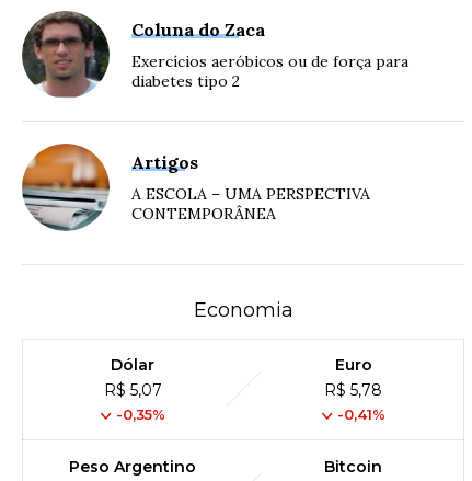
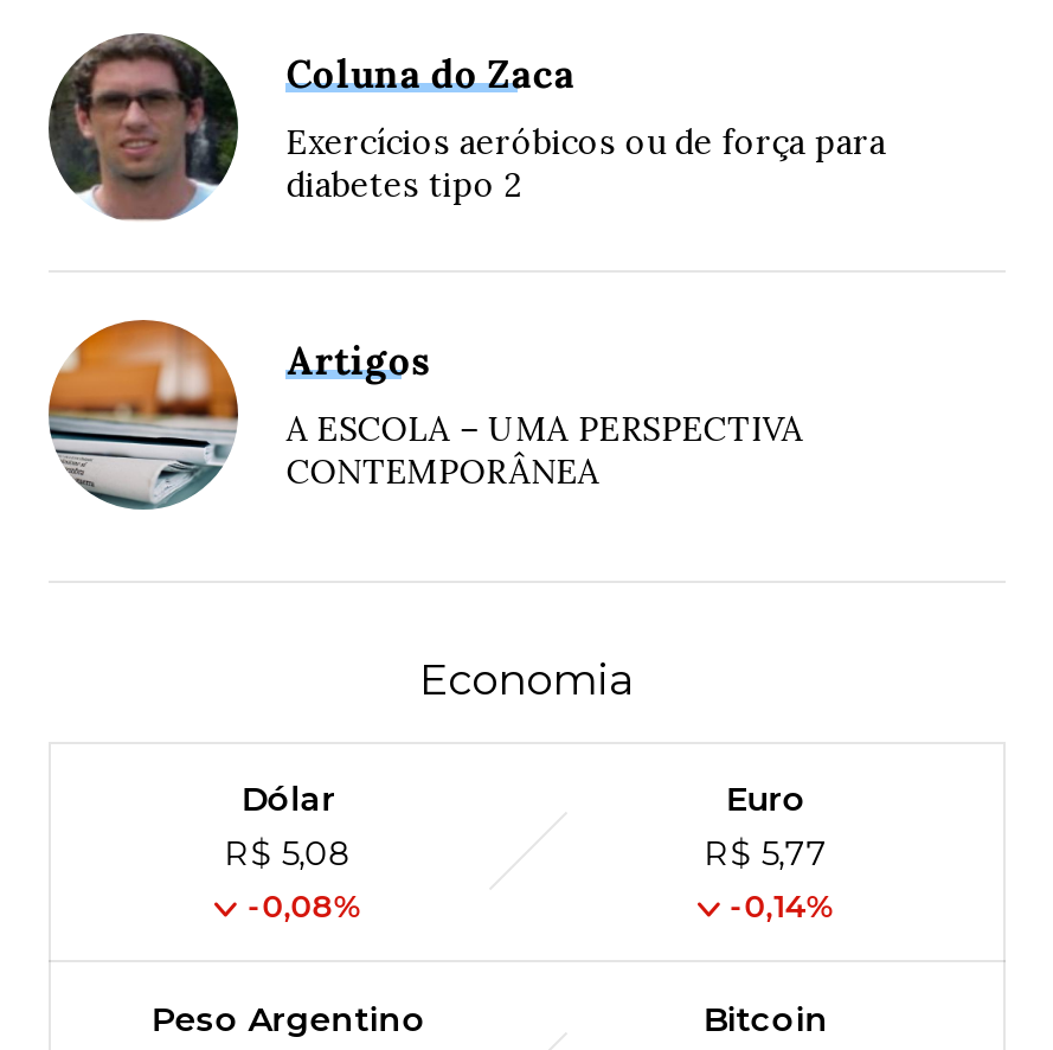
- R$ 5,07
+ R$ 5,08

- R$ 5,78
+ R$ 5,77

- -0,35%
+ -0,08%

- -0,41%
+ -0,14%
